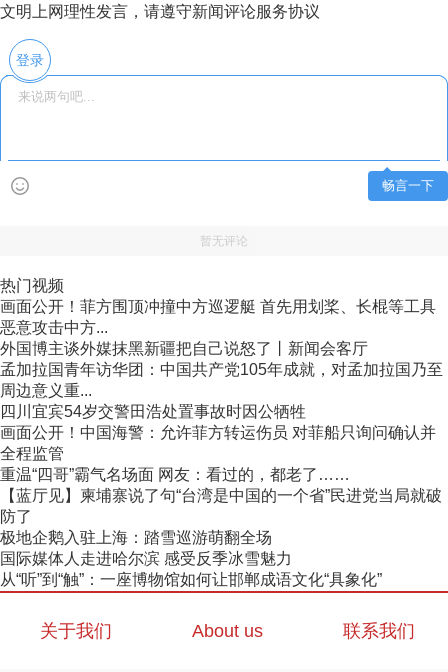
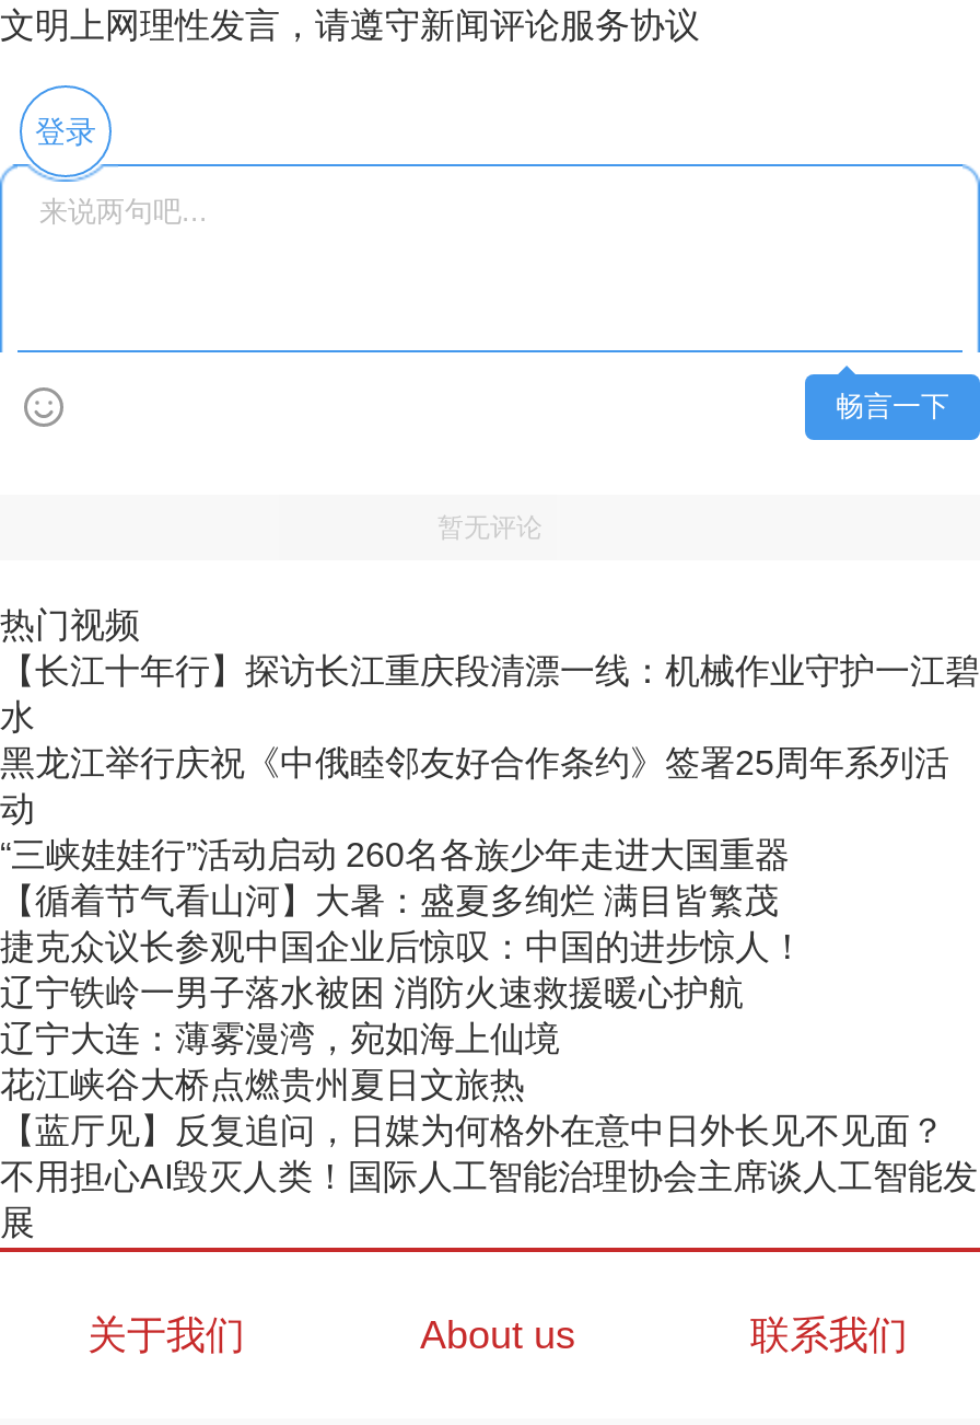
- 画面公开！菲方围顶冲撞中方巡逻艇 首先用划桨、长棍等工具
- 恶意攻击中方...
- 外国博主谈外媒抹黑新疆把自己说怒了丨新闻会客厅
- 孟加拉国青年访华团：中国共产党105年成就，对孟加拉国乃至
- 周边意义重...
- 四川宜宾54岁交警田浩处置事故时因公牺牲
- 画面公开！中国海警：允许菲方转运伤员 对菲船只询问确认并
- 全程监管
- 重温“四哥”霸气名场面 网友：看过的，都老了……
- 【蓝厅见】柬埔寨说了句“台湾是中国的一个省”民进党当局就破
- 防了
- 极地企鹅入驻上海：踏雪巡游萌翻全场
- 国际媒体人走进哈尔滨 感受反季冰雪魅力
- 从“听”到“触”：一座博物馆如何让邯郸成语文化“具象化”
+ 【长江十年行】探访长江重庆段清漂一线：机械作业守护一江碧
+ 水
+ 黑龙江举行庆祝《中俄睦邻友好合作条约》签署25周年系列活
+ 动
+ “三峡娃娃行”活动启动 260名各族少年走进大国重器
+ 【循着节气看山河】大暑：盛夏多绚烂 满目皆繁茂
+ 捷克众议长参观中国企业后惊叹：中国的进步惊人！
+ 辽宁铁岭一男子落水被困 消防火速救援暖心护航
+ 辽宁大连：薄雾漫湾，宛如海上仙境
+ 花江峡谷大桥点燃贵州夏日文旅热
+ 【蓝厅见】反复追问，日媒为何格外在意中日外长见不见面？
+ 不用担心AI毁灭人类！国际人工智能治理协会主席谈人工智能发
+ 展
